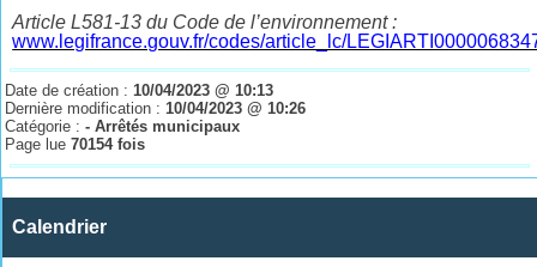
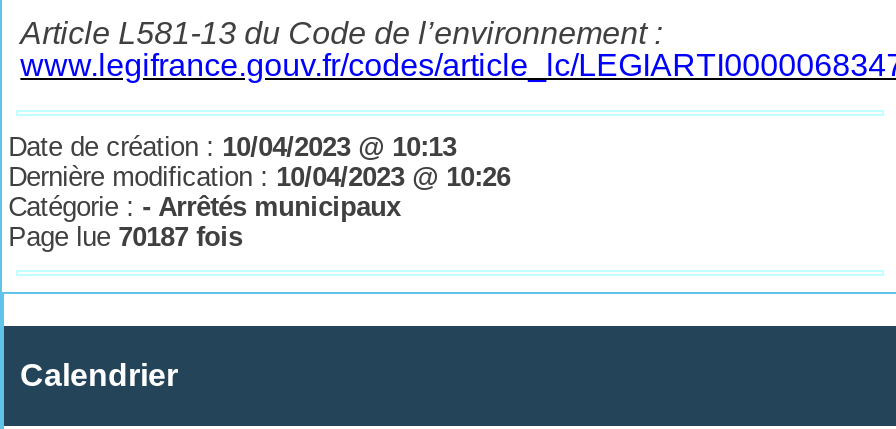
- Page lue 70154 fois
+ Page lue 70187 fois
